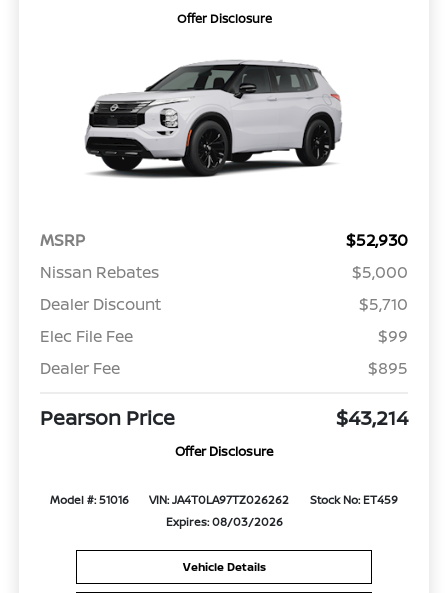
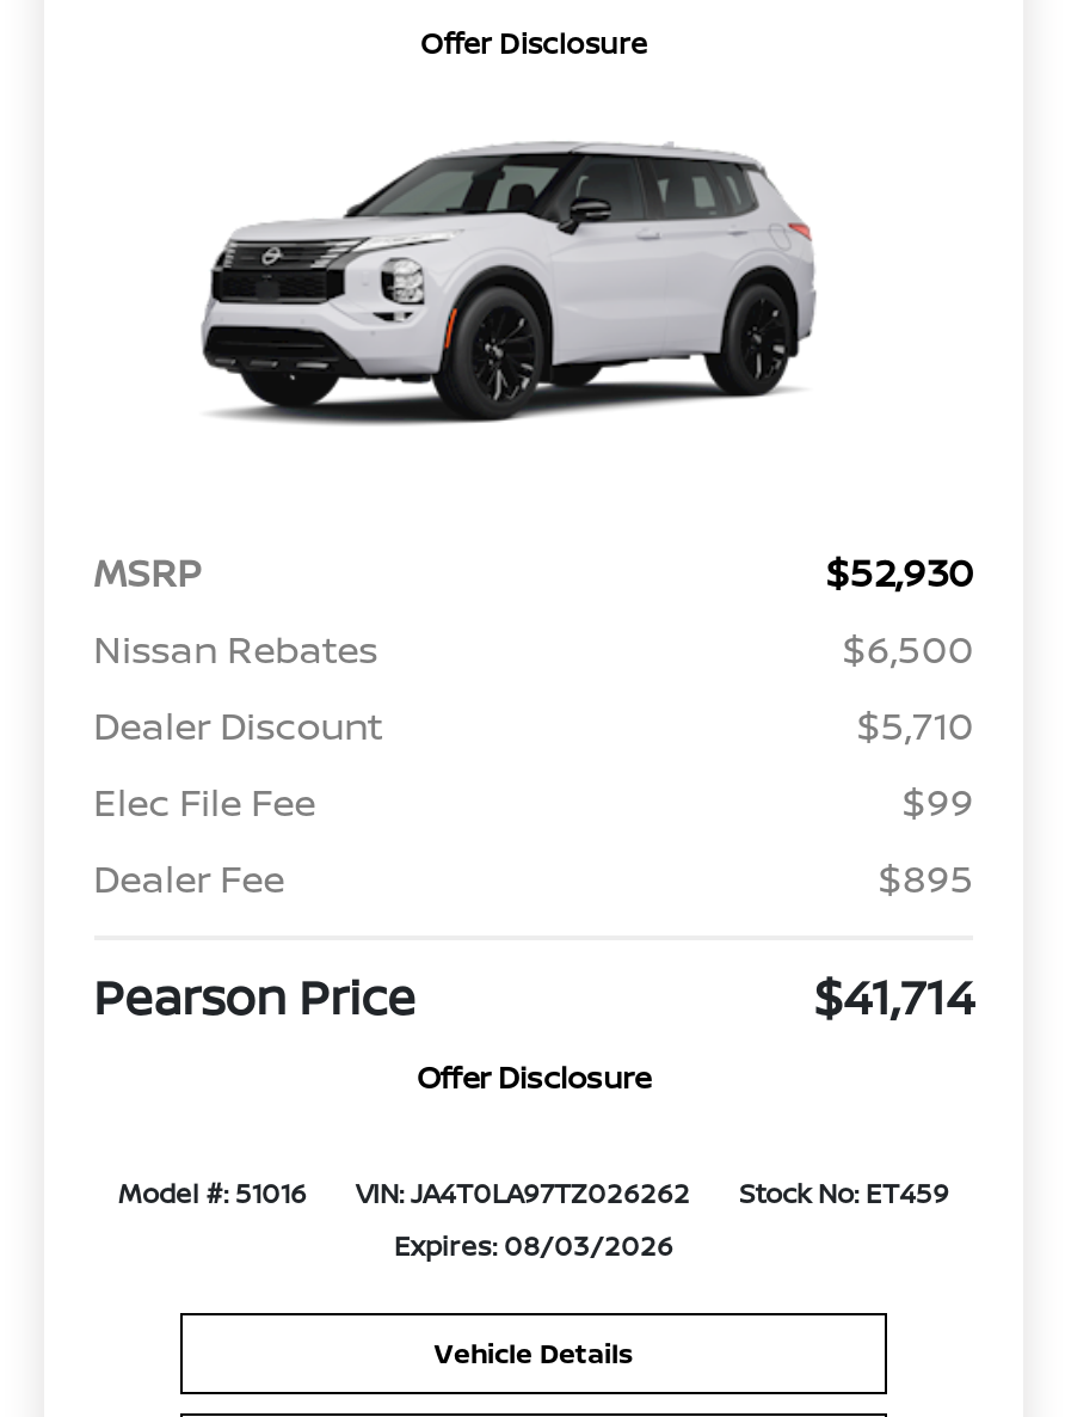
- $5,000
+ $6,500

- $43,214
+ $41,714
